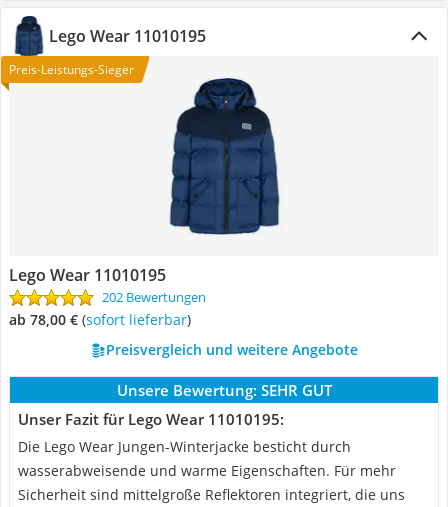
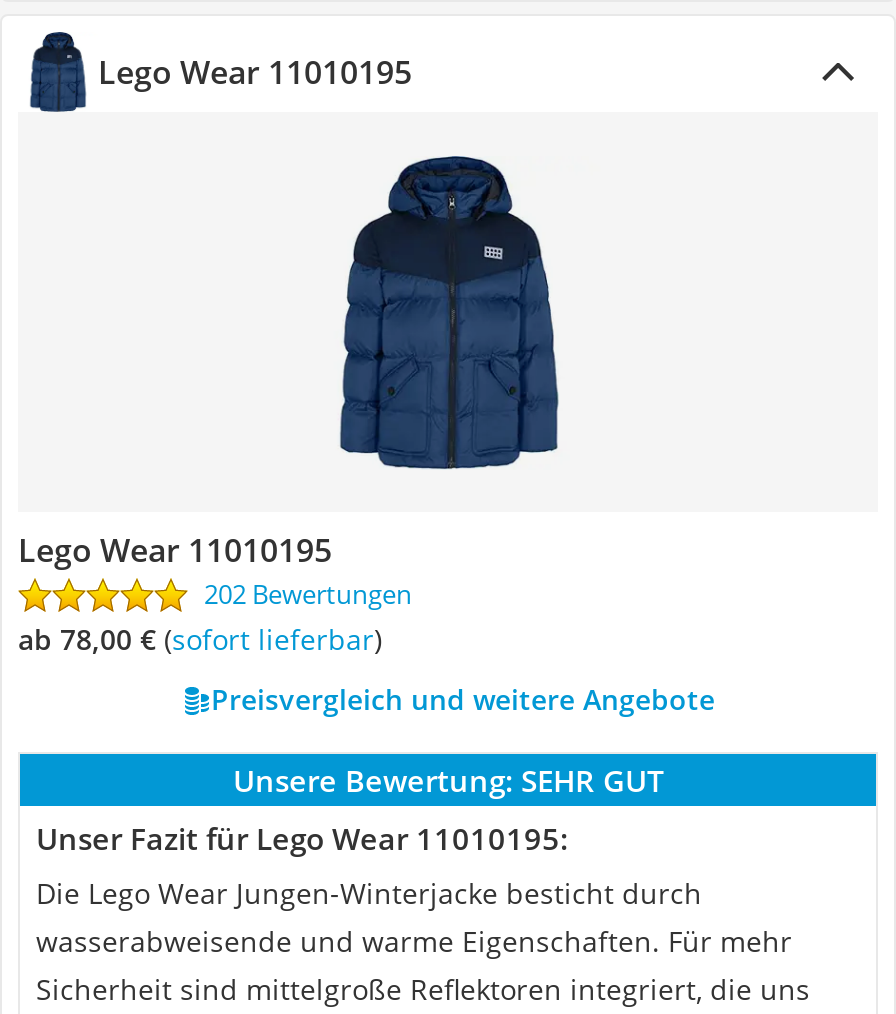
- Preis-Leistungs-Sieger
